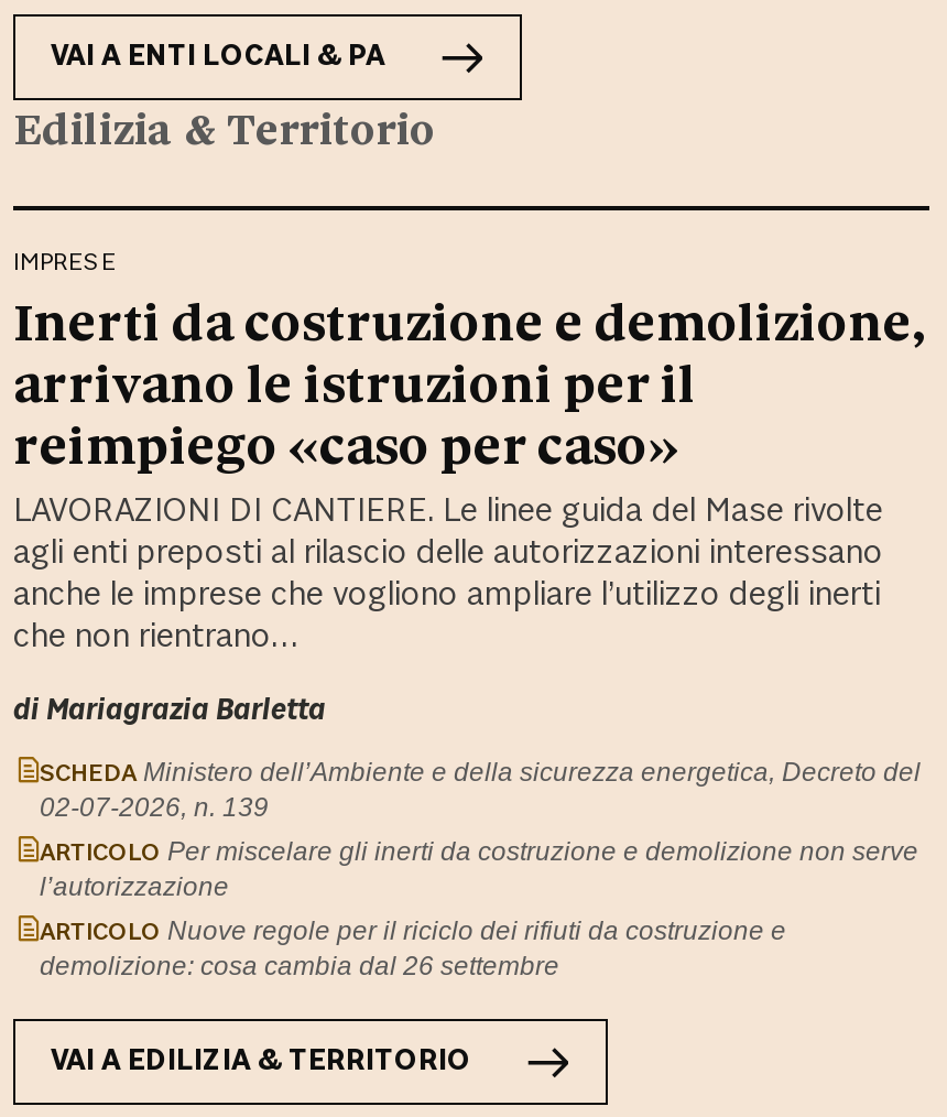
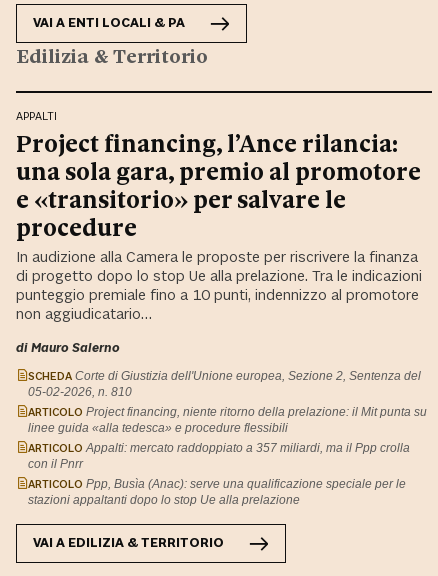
- IMPRESE
- Inerti da costruzione e demolizione,
- arrivano le istruzioni per il
- reimpiego «caso per caso»
- LAVORAZIONI DI CANTIERE. Le linee guida del Mase rivolte
- agli enti preposti al rilascio delle autorizzazioni interessano
- anche le imprese che vogliono ampliare l’utilizzo degli inerti
- che non rientrano…
+ APPALTI
+ Project financing, l’Ance rilancia:
+ una sola gara, premio al promotore
+ e «transitorio» per salvare le
+ procedure
+ In audizione alla Camera le proposte per riscrivere la finanza
+ di progetto dopo lo stop Ue alla prelazione. Tra le indicazioni
+ punteggio premiale fino a 10 punti, indennizzo al promotore
+ non aggiudicatario…

- di Mariagrazia Barletta
+ di Mauro Salerno

- SCHEDA Ministero dell’Ambiente e della sicurezza energetica, Decreto del
- 02-07-2026, n. 139
- ARTICOLO Per miscelare gli inerti da costruzione e demolizione non serve
- l’autorizzazione
- ARTICOLO Nuove regole per il riciclo dei rifiuti da costruzione e
- demolizione: cosa cambia dal 26 settembre
+ SCHEDA Corte di Giustizia dell'Unione europea, Sezione 2, Sentenza del
+ 05-02-2026, n. 810
+ ARTICOLO Project financing, niente ritorno della prelazione: il Mit punta su
+ linee guida «alla tedesca» e procedure flessibili
+ ARTICOLO Appalti: mercato raddoppiato a 357 miliardi, ma il Ppp crolla
+ con il Pnrr
+ ARTICOLO Ppp, Busìa (Anac): serve una qualificazione speciale per le
+ stazioni appaltanti dopo lo stop Ue alla prelazione
